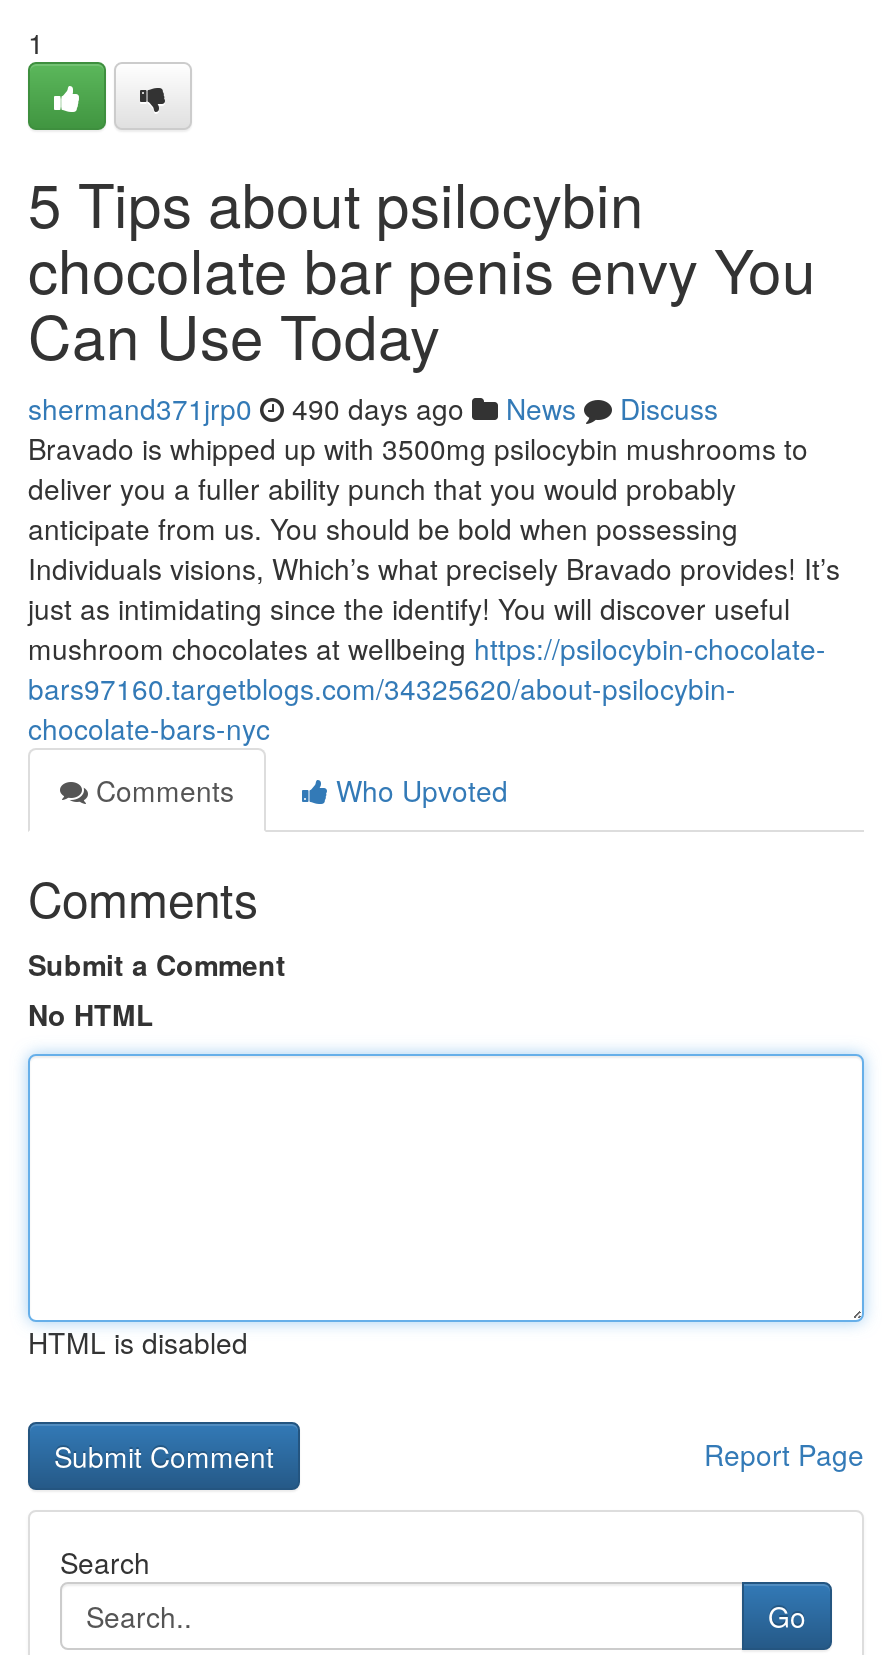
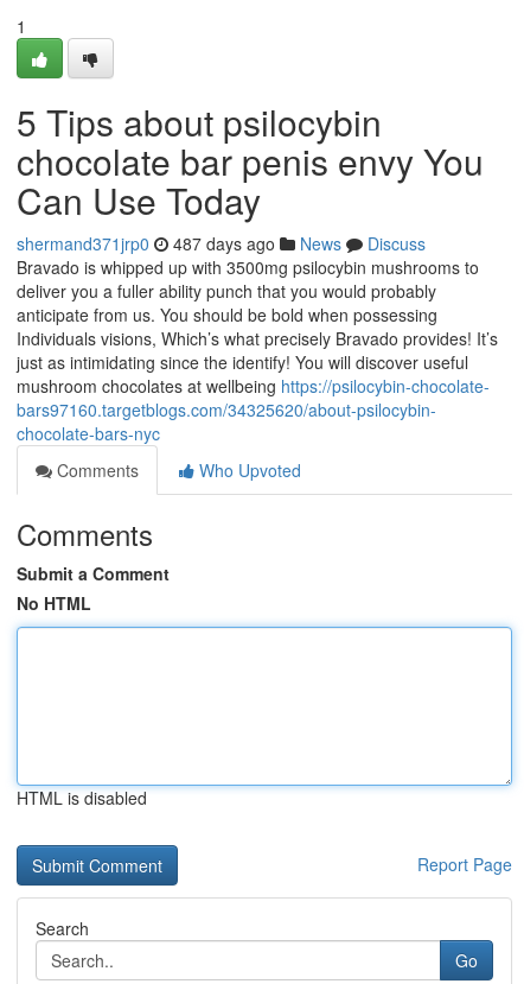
- shermand371jrp0 490 days ago News Discuss
+ shermand371jrp0 487 days ago News Discuss
